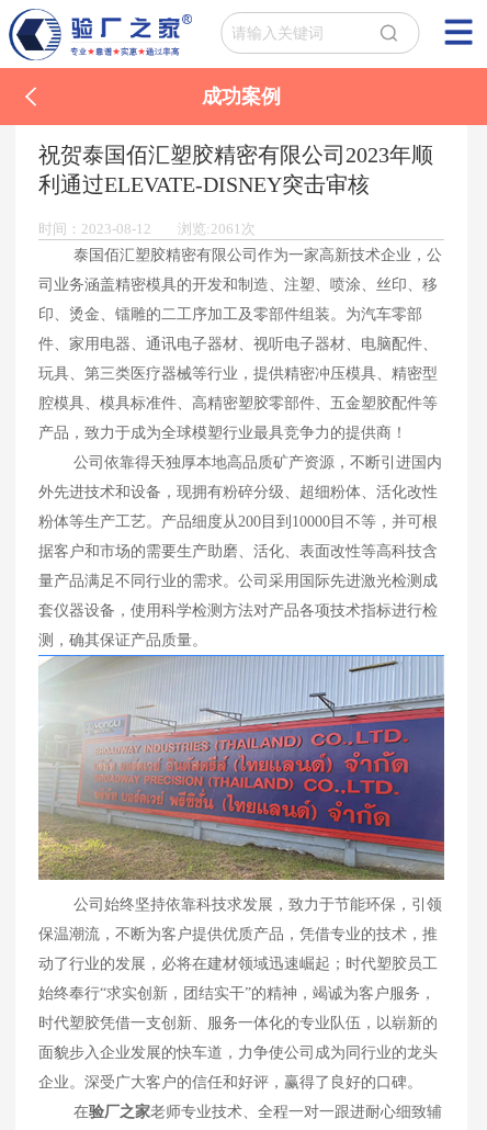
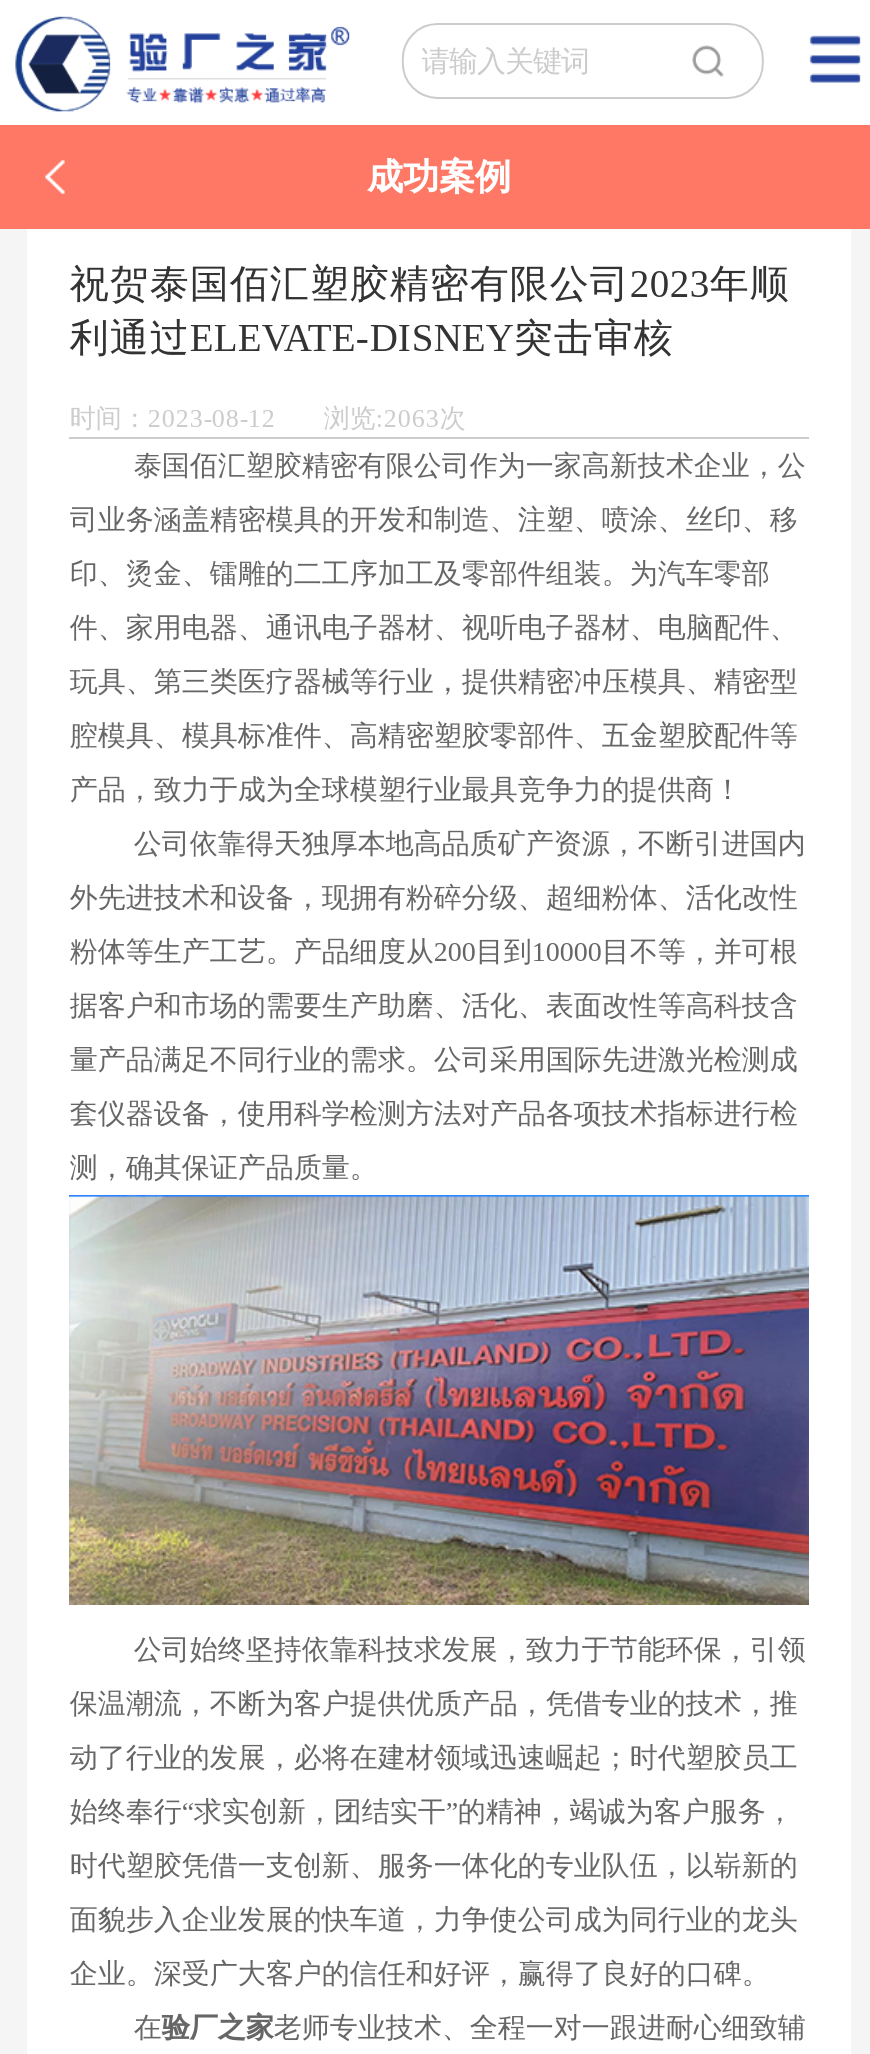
- 时间：2023-08-12 浏览:2061次
+ 时间：2023-08-12 浏览:2063次
